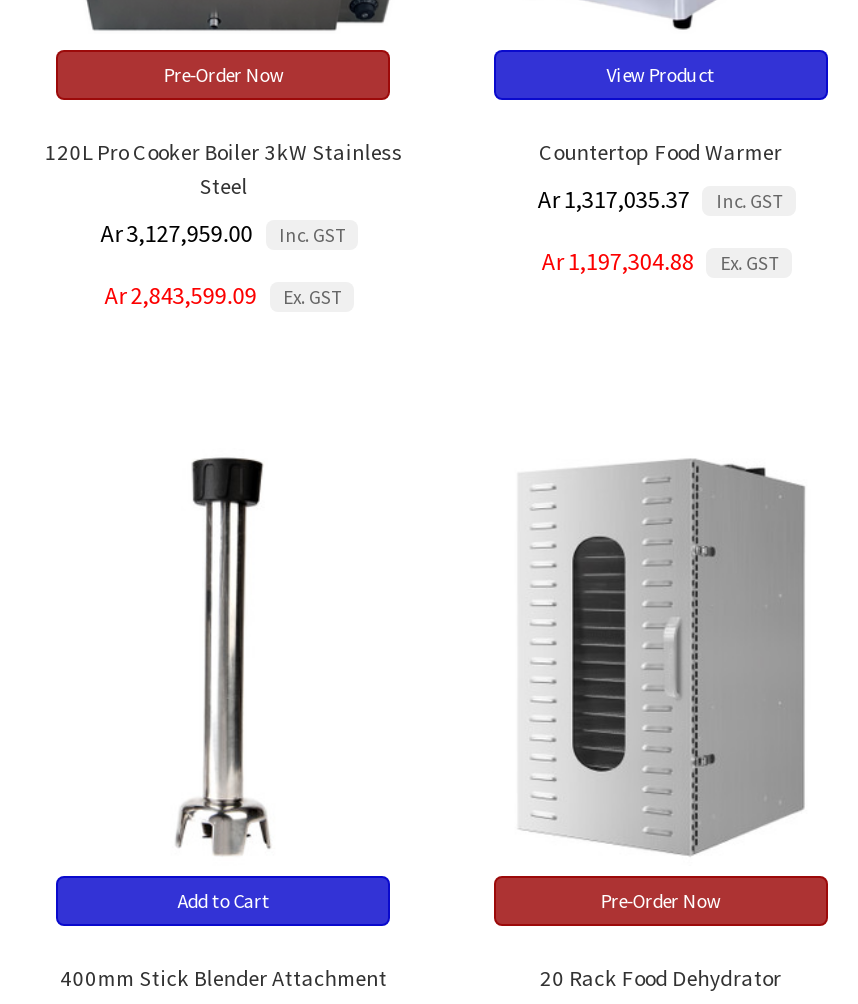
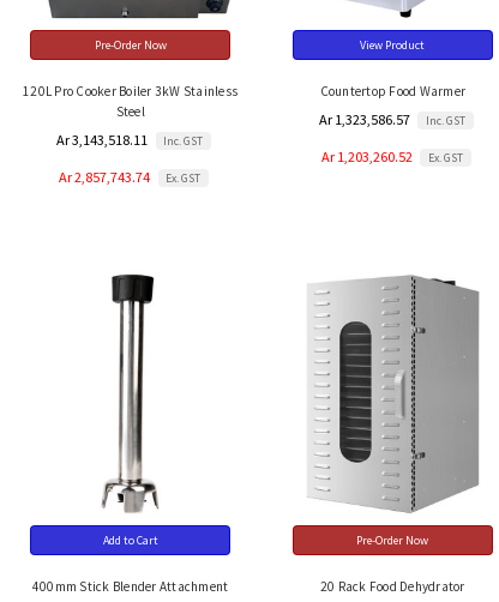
- Ar 1,317,035.37 Inc. GST
+ Ar 1,323,586.57 Inc. GST

- Ar 3,127,959.00 Inc. GST
+ Ar 3,143,518.11 Inc. GST

- Ar 1,197,304.88 Ex. GST
+ Ar 1,203,260.52 Ex. GST

- Ar 2,843,599.09 Ex. GST
+ Ar 2,857,743.74 Ex. GST
